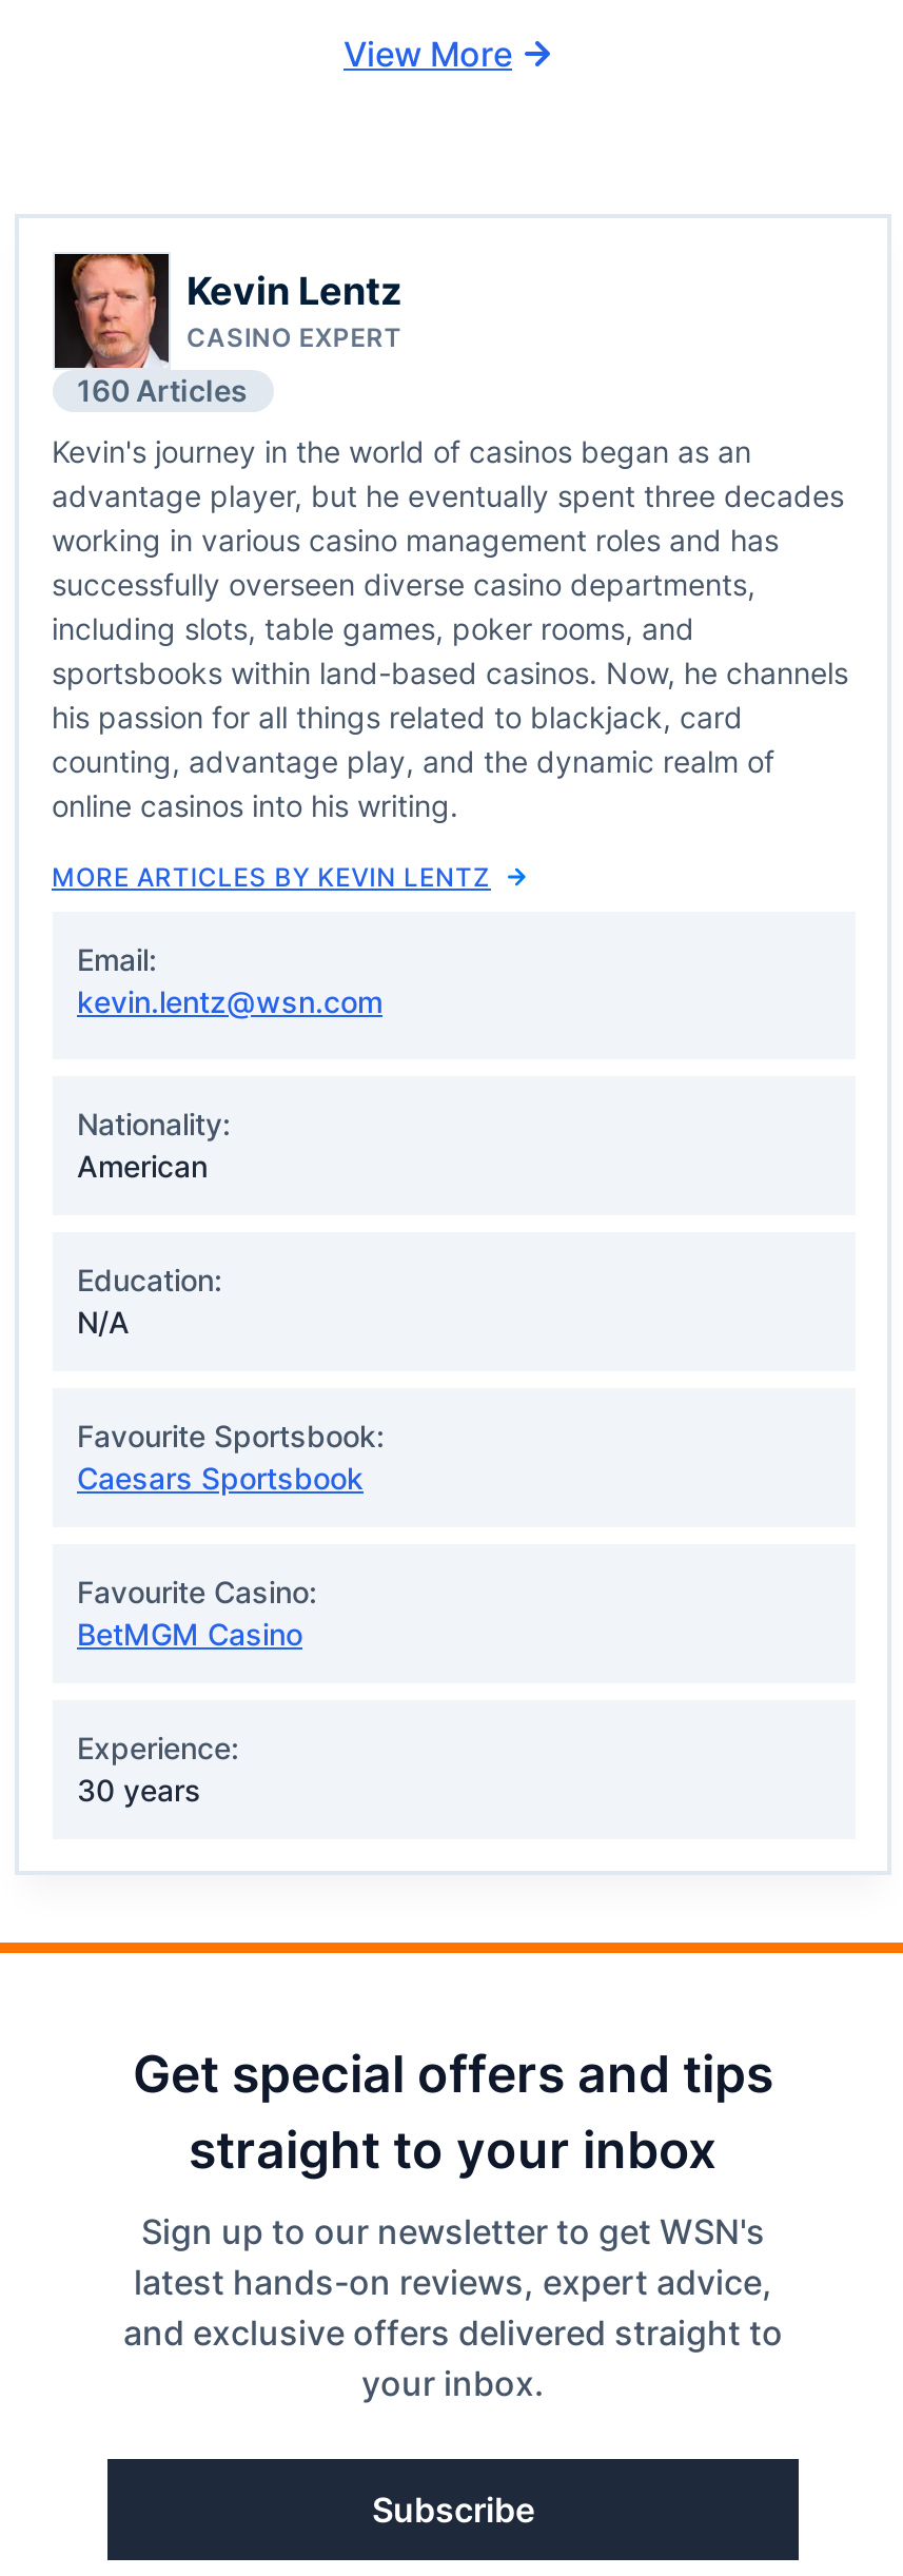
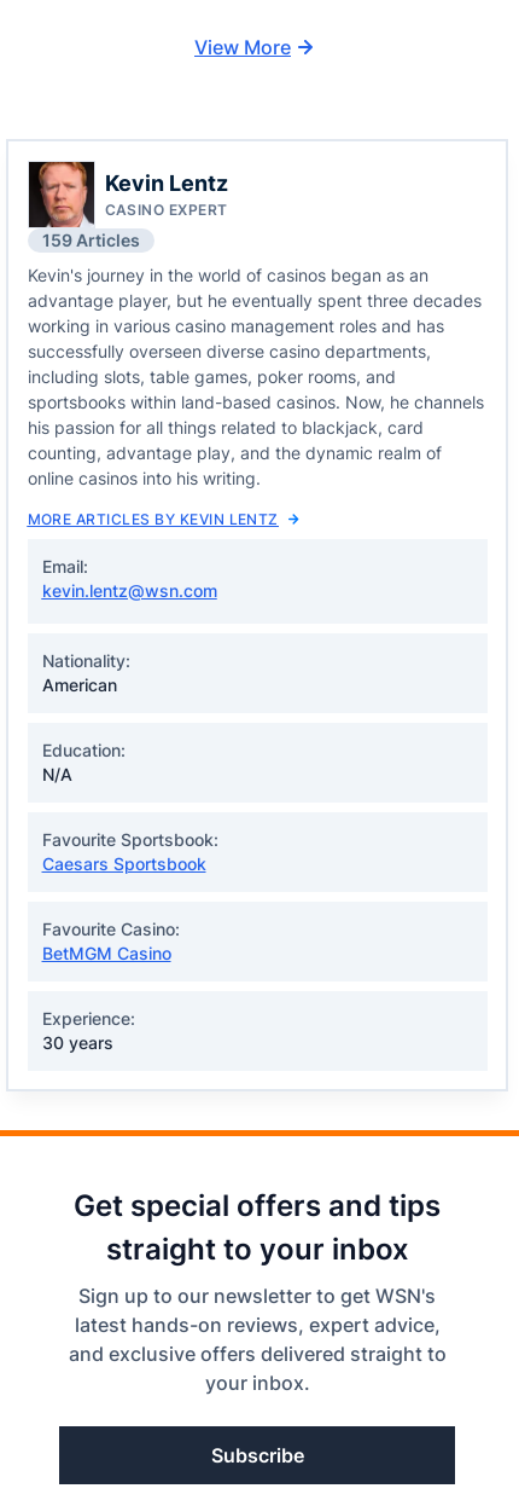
- 160 Articles
+ 159 Articles
